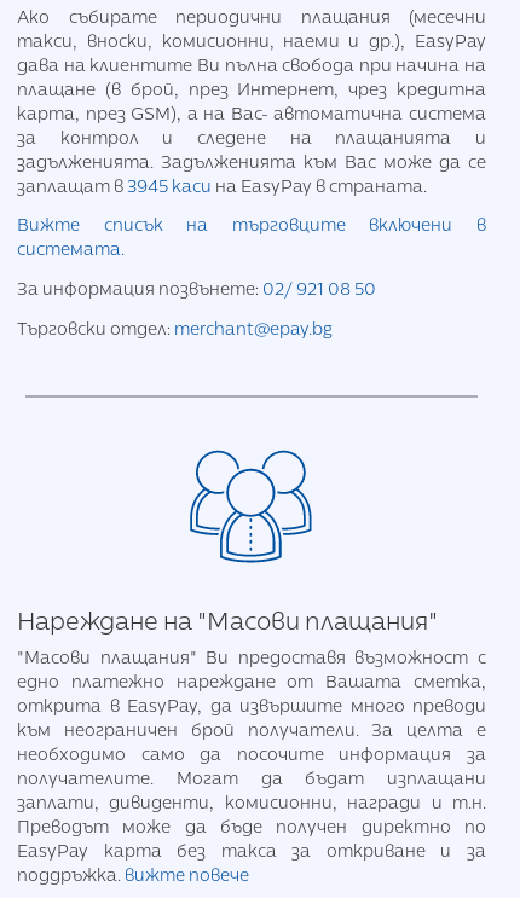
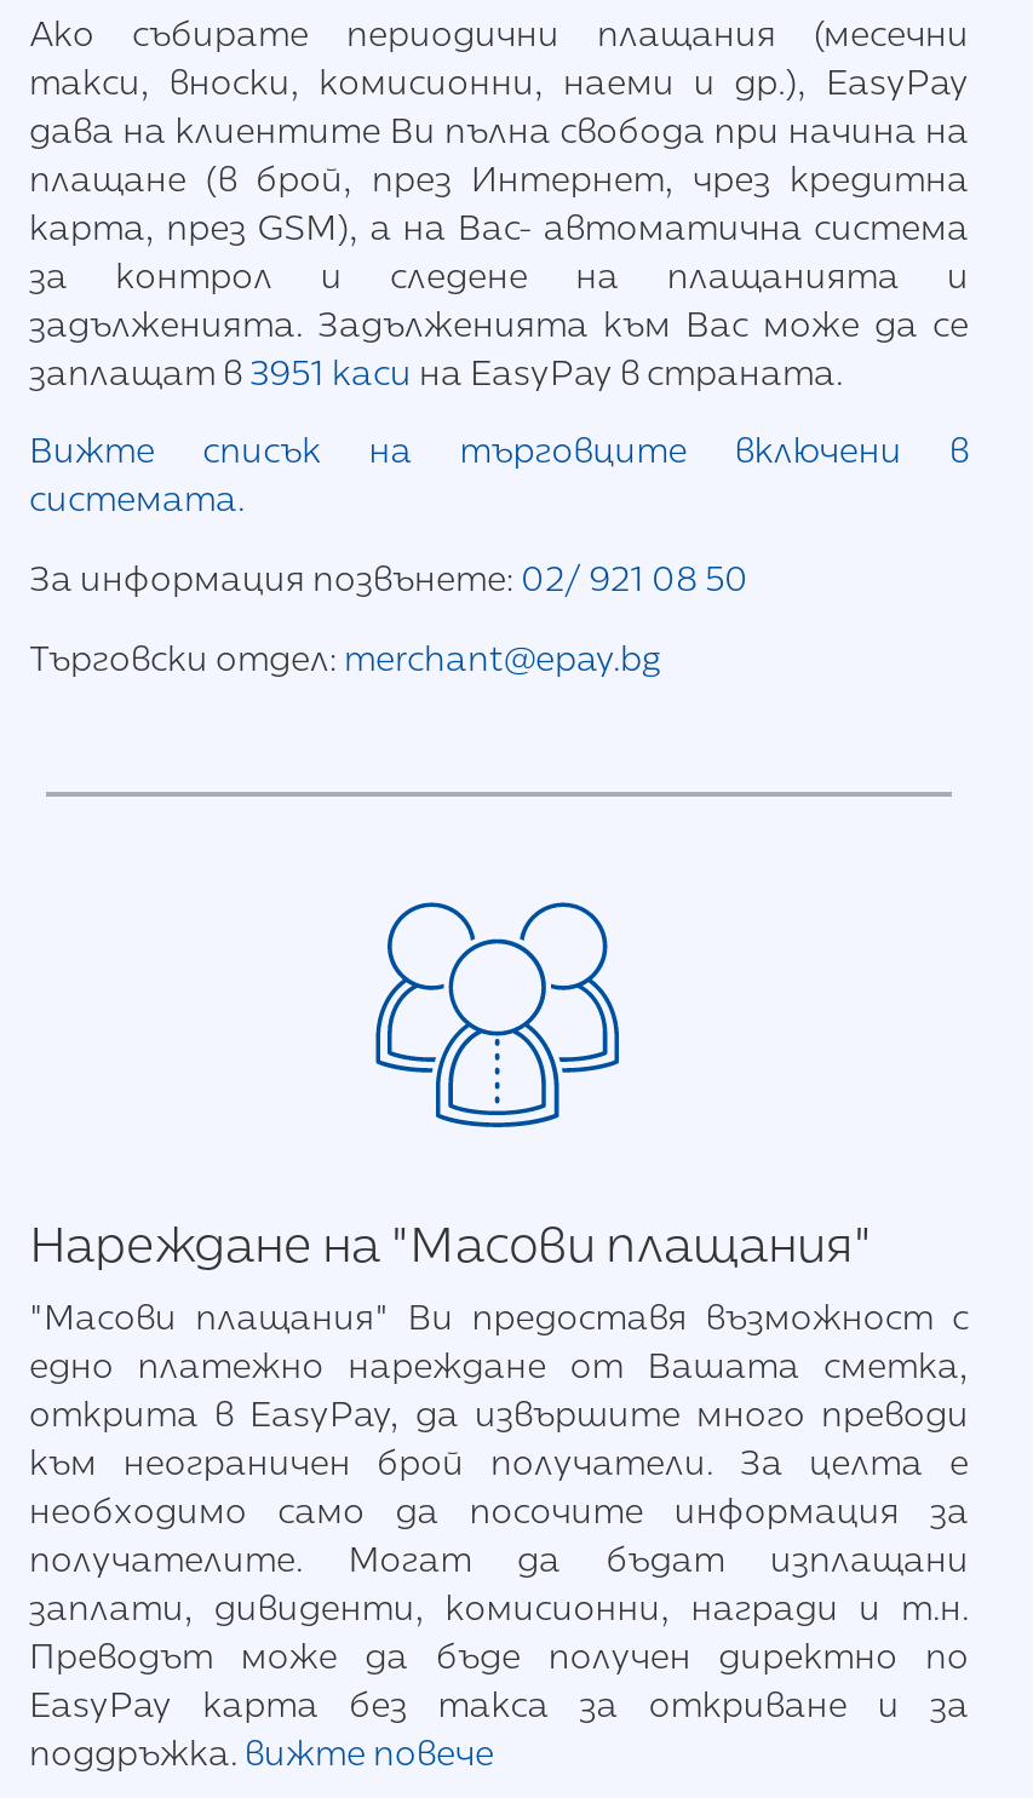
- заплащат в 3945 каси на EasyPay в страната.
+ заплащат в 3951 каси на EasyPay в страната.
